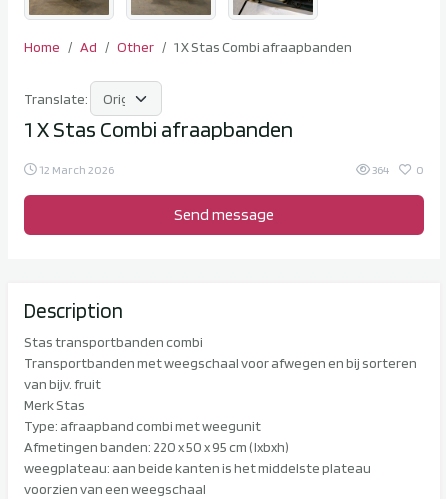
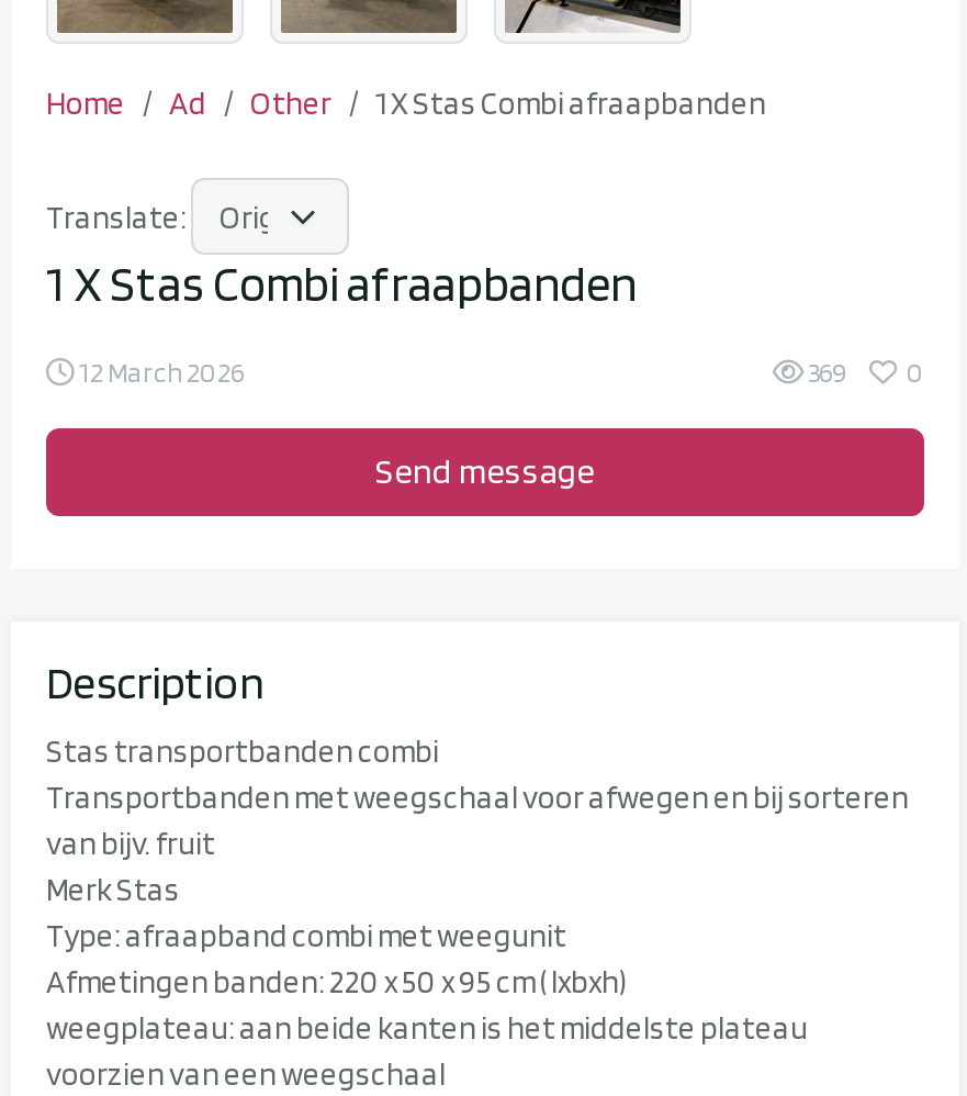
- 364 0
+ 369 0
